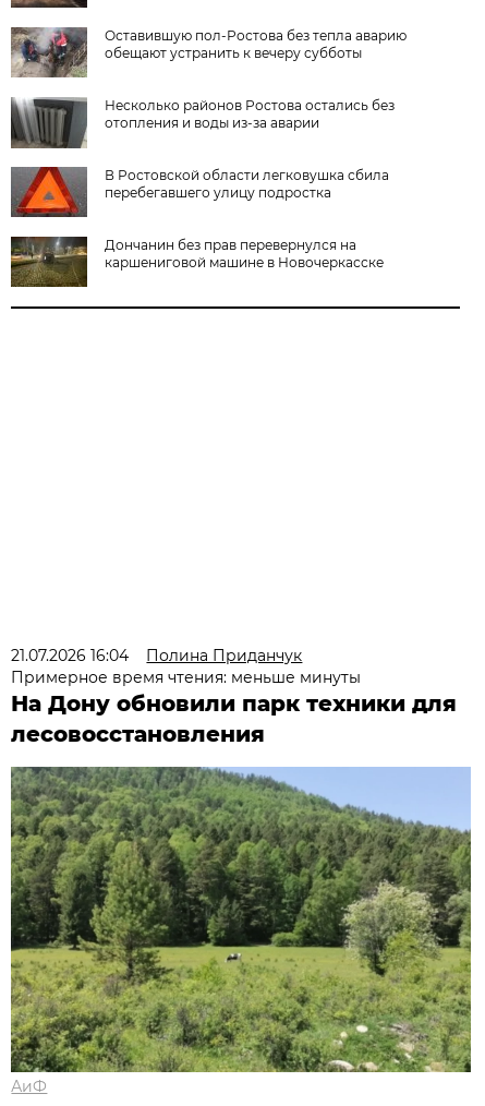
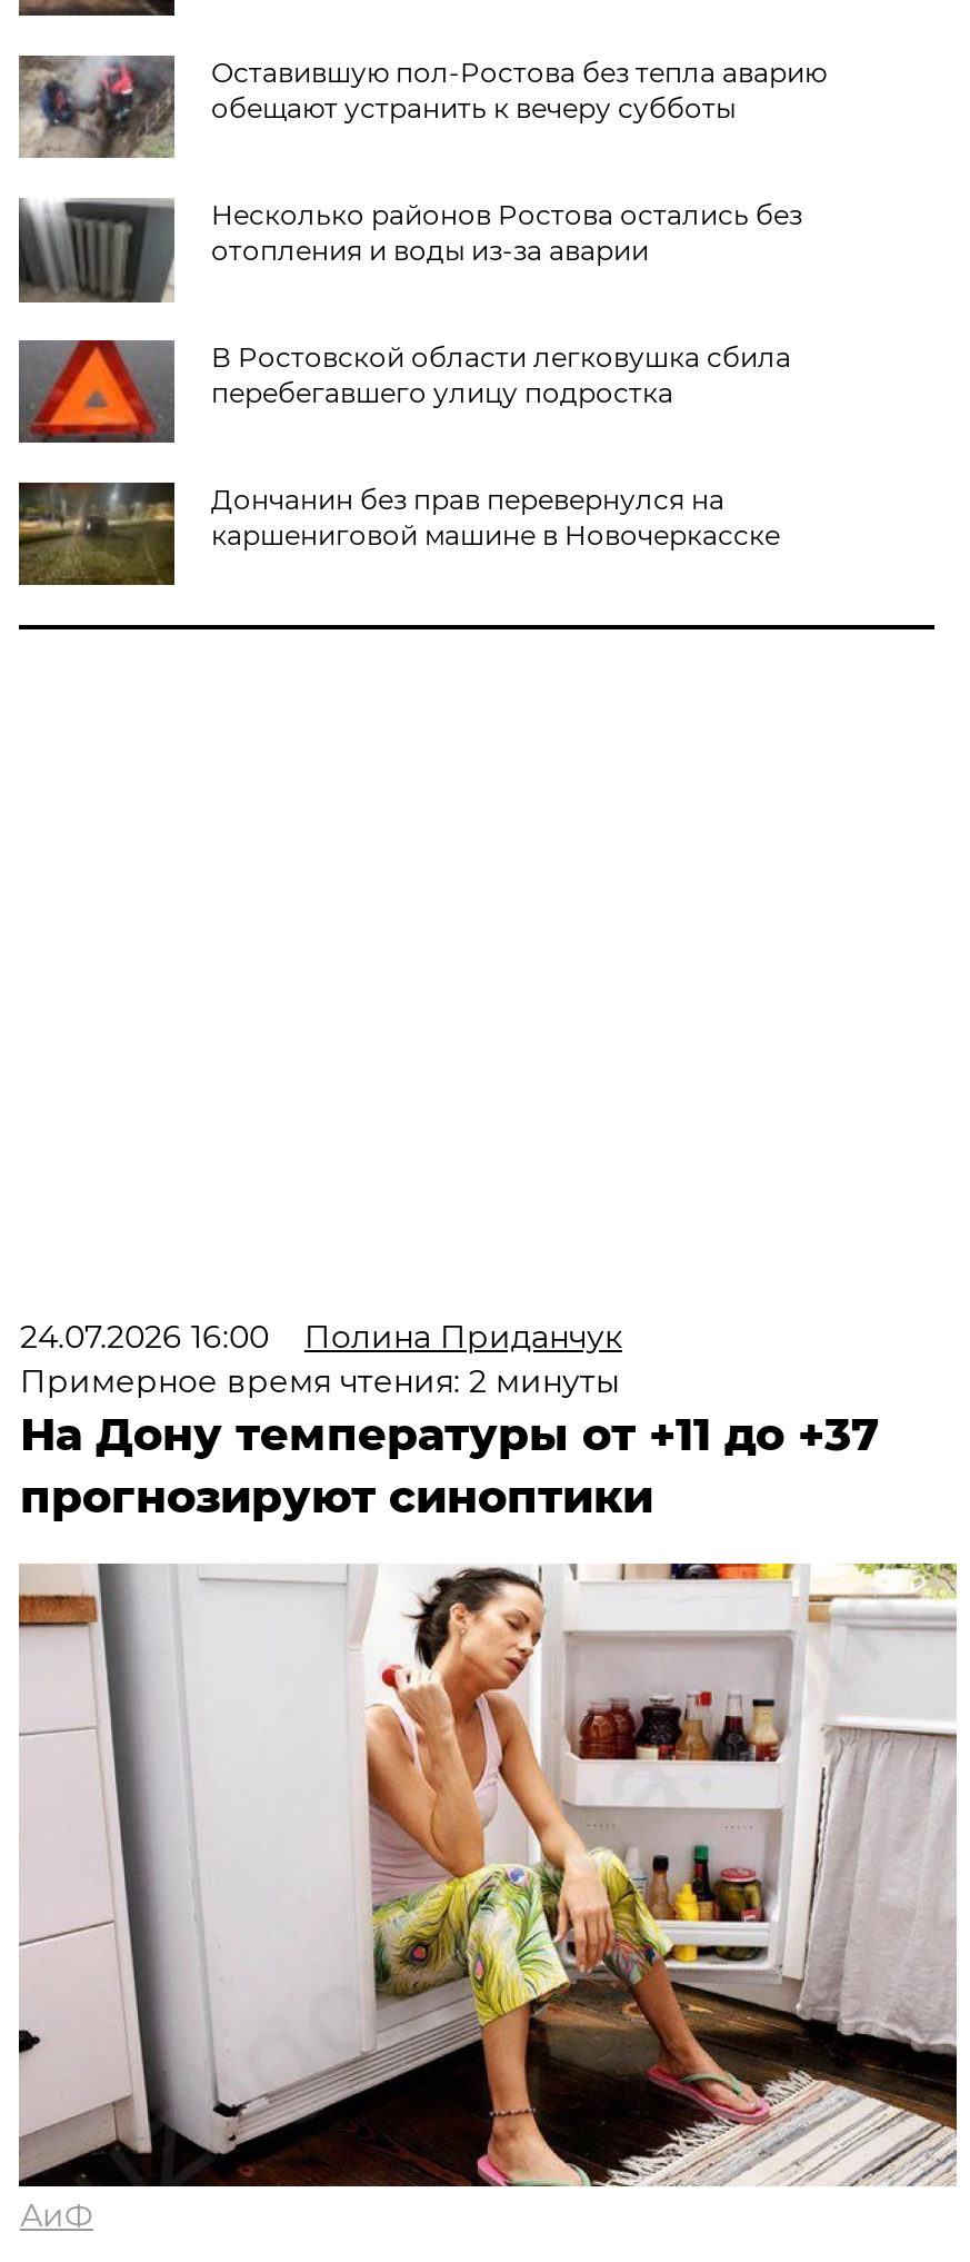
- 21.07.2026 16:04 Полина Приданчук
+ 24.07.2026 16:00 Полина Приданчук

- Примерное время чтения: меньше минуты
- На Дону обновили парк техники для
- лесовосстановления
+ Примерное время чтения: 2 минуты
+ На Дону температуры от +11 до +37
+ прогнозируют синоптики

- [image]
+ [image]
